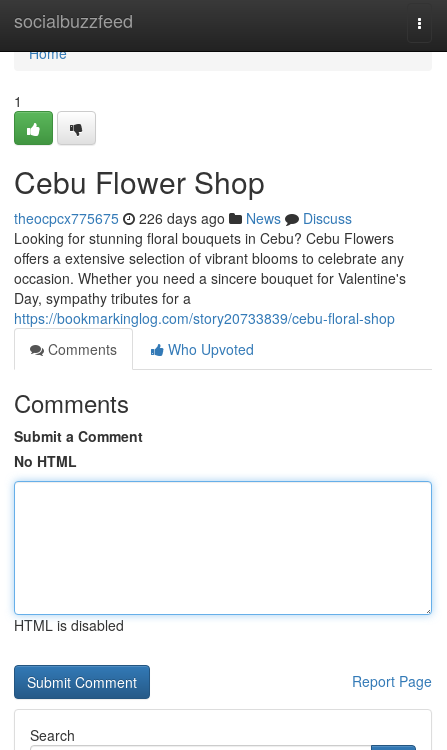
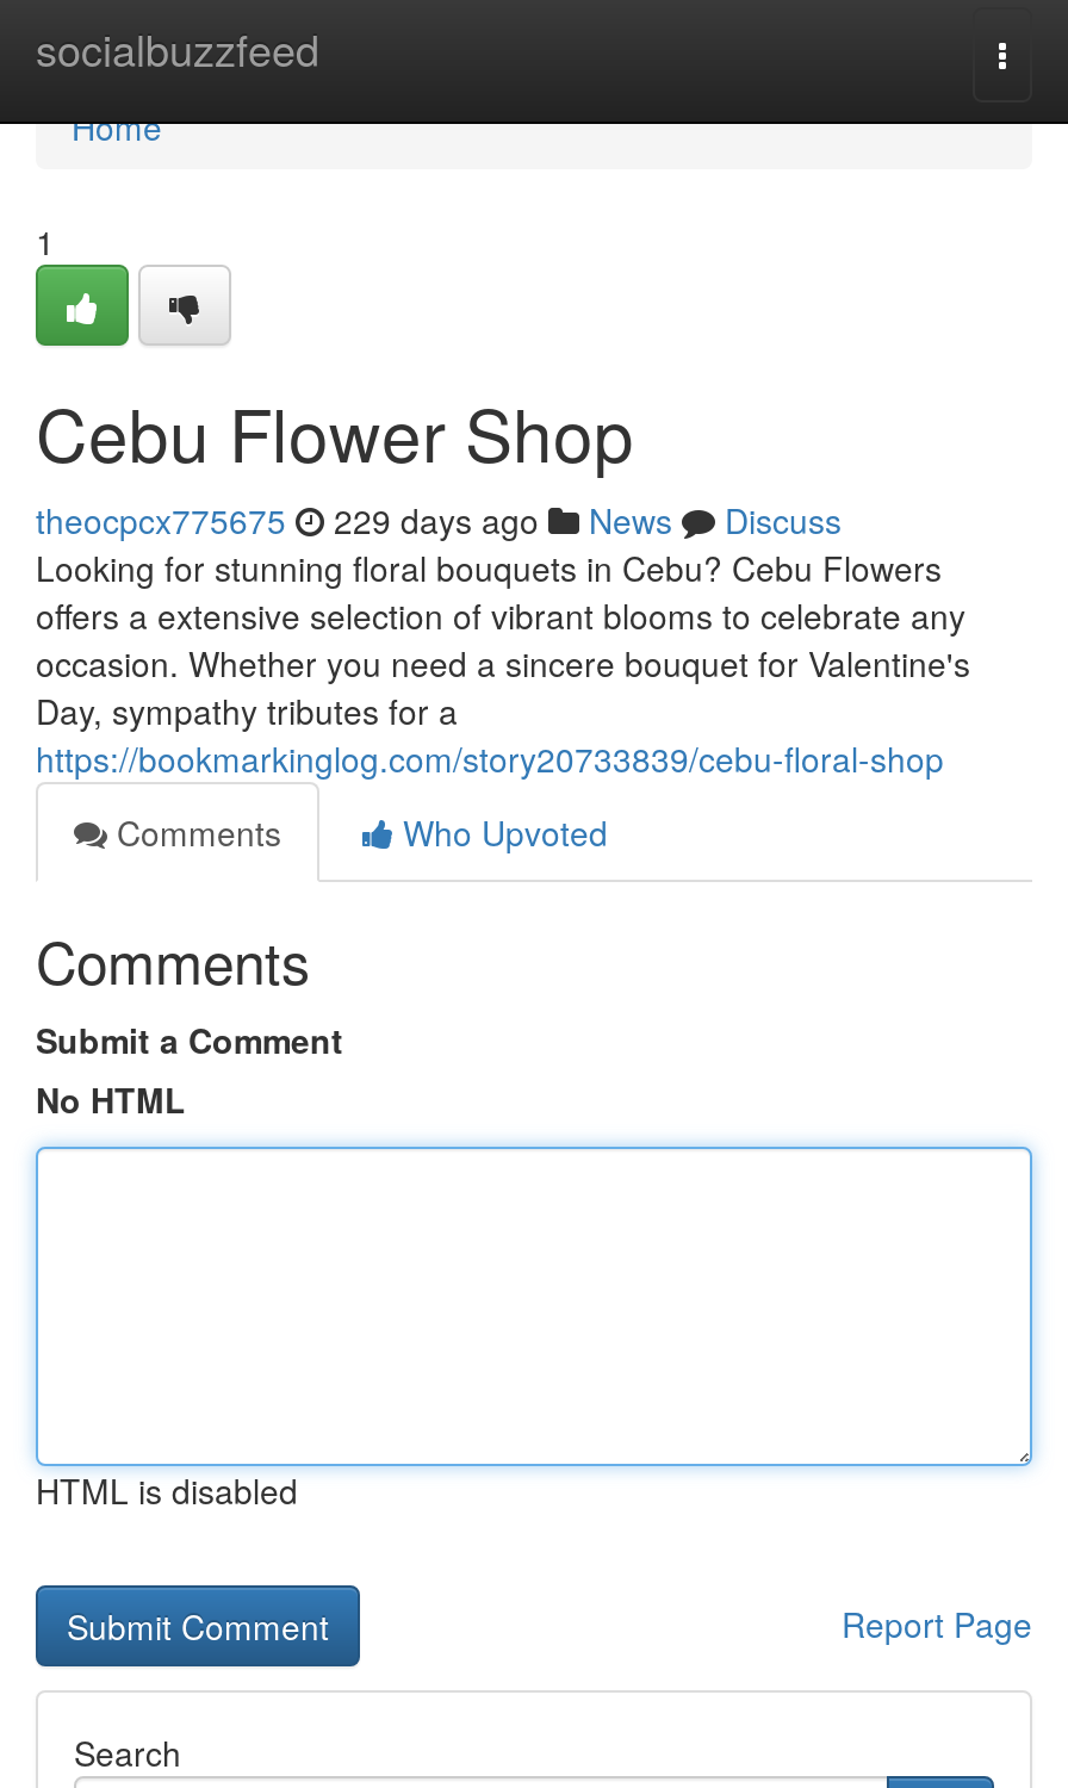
- theocpcx775675 226 days ago News Discuss
+ theocpcx775675 229 days ago News Discuss
